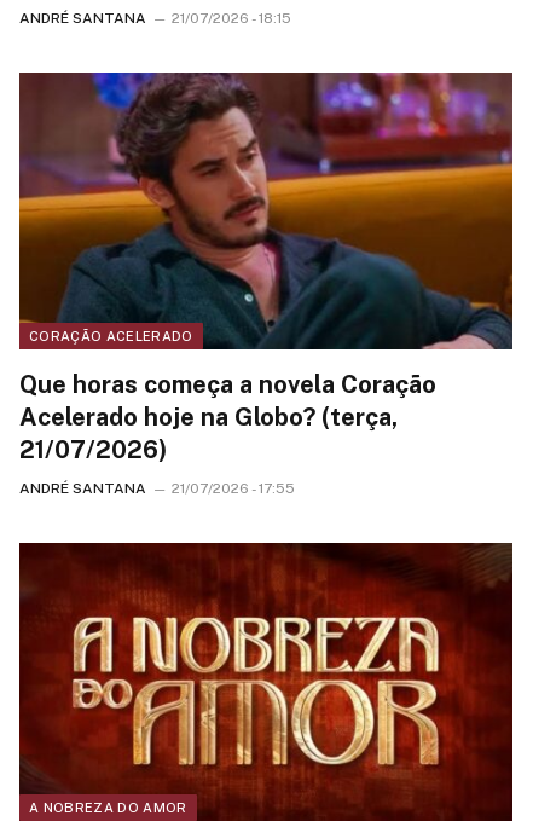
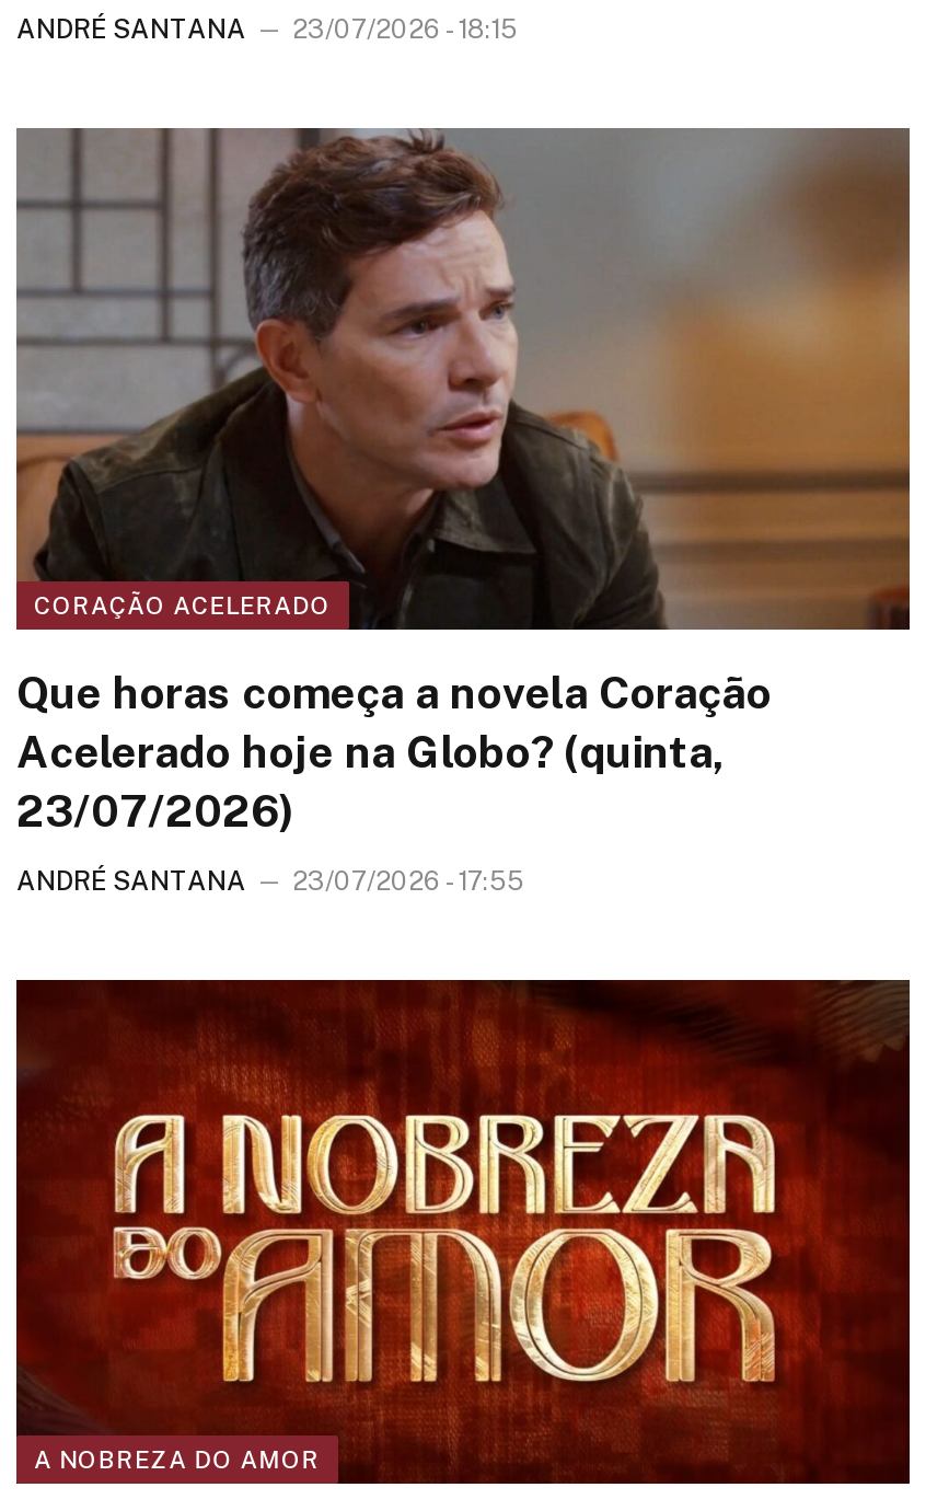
- ANDRÉ SANTANA 21/07/2026 - 18:15
+ ANDRÉ SANTANA 23/07/2026 - 18:15

- [image]
+ [image]

- Acelerado hoje na Globo? (terça,
+ Acelerado hoje na Globo? (quinta,

- 21/07/2026)
+ 23/07/2026)

- ANDRÉ SANTANA 21/07/2026 - 17:55
+ ANDRÉ SANTANA 23/07/2026 - 17:55
